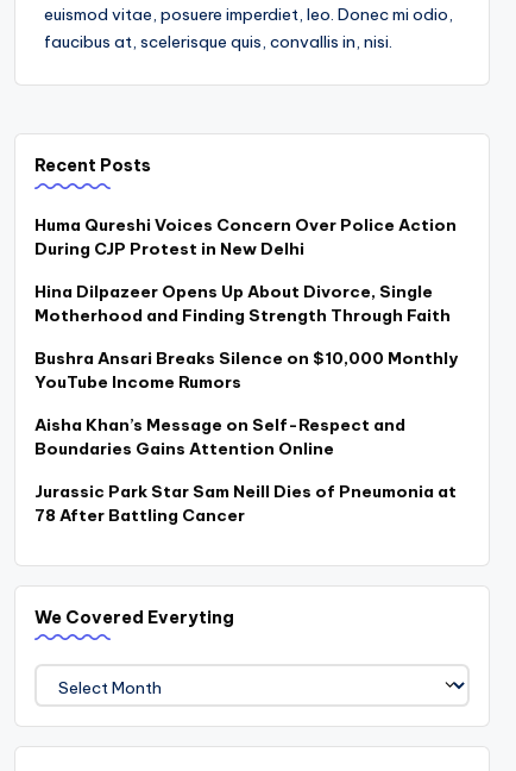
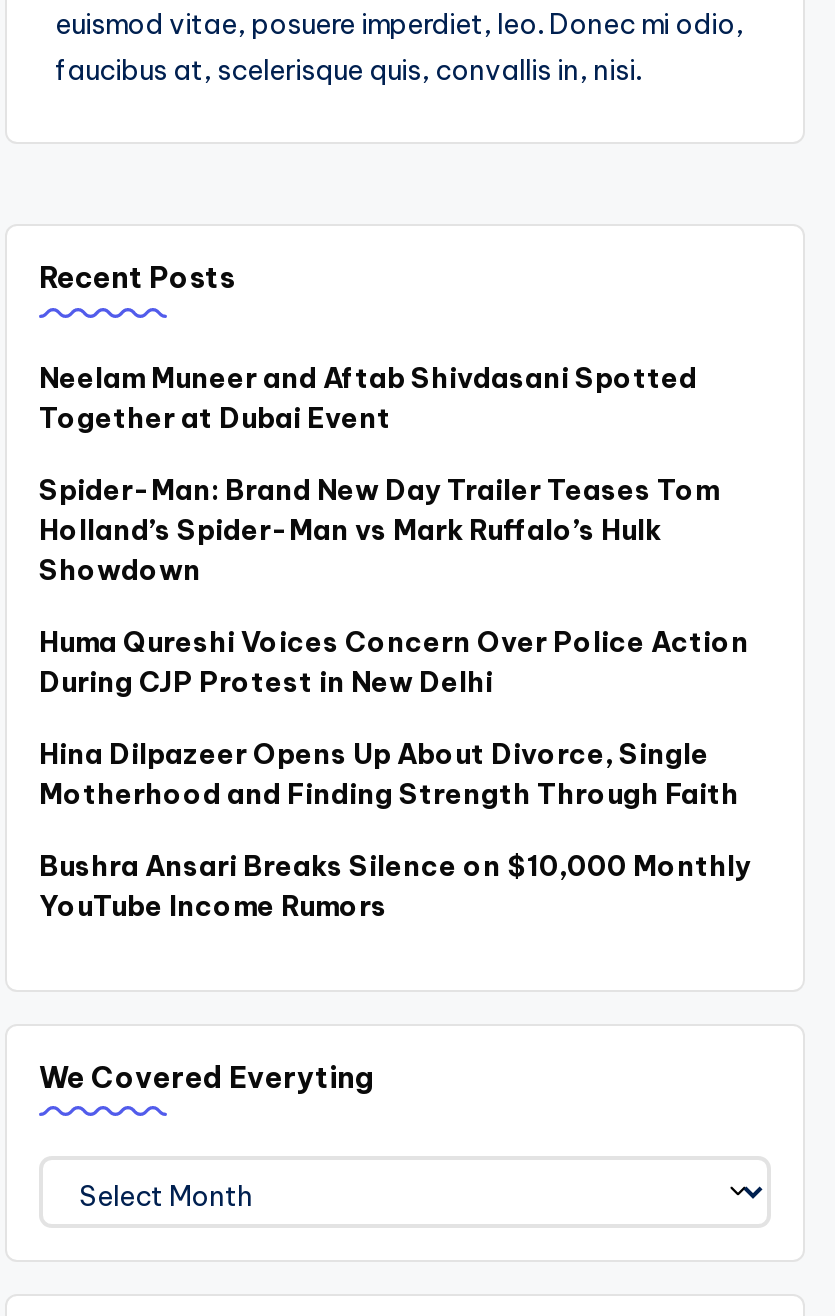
+ Neelam Muneer and Aftab Shivdasani Spotted
+ Together at Dubai Event
+ Spider-Man: Brand New Day Trailer Teases Tom
+ Holland’s Spider-Man vs Mark Ruffalo’s Hulk
+ Showdown

moved down: Huma Qureshi Voices Concern Over Police Action | During CJP Protest in New Delhi | Hina Dilpazeer Opens Up About Divorce, Single | Motherhood and Finding Strength Through Faith | Bushra Ansari Breaks Silence on $10,000 Monthly | YouTube Income Rumors

- Aisha Khan’s Message on Self-Respect and
- Boundaries Gains Attention Online
- Jurassic Park Star Sam Neill Dies of Pneumonia at
- 78 After Battling Cancer
